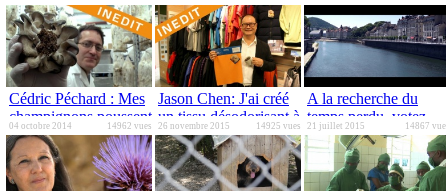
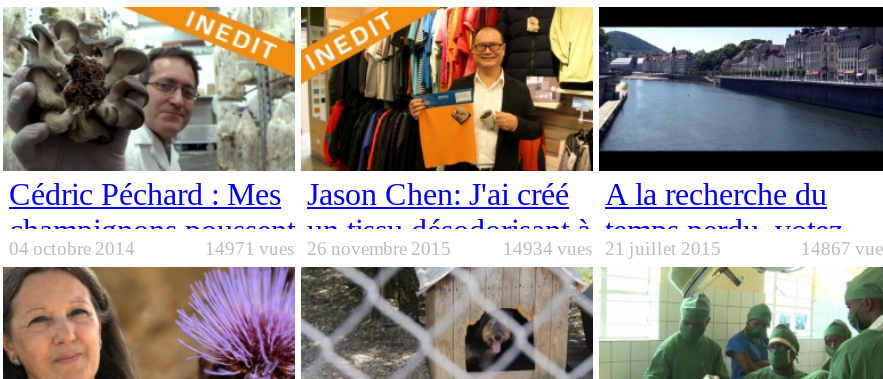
- 14962 vues
+ 14971 vues

- 14925 vues
+ 14934 vues
